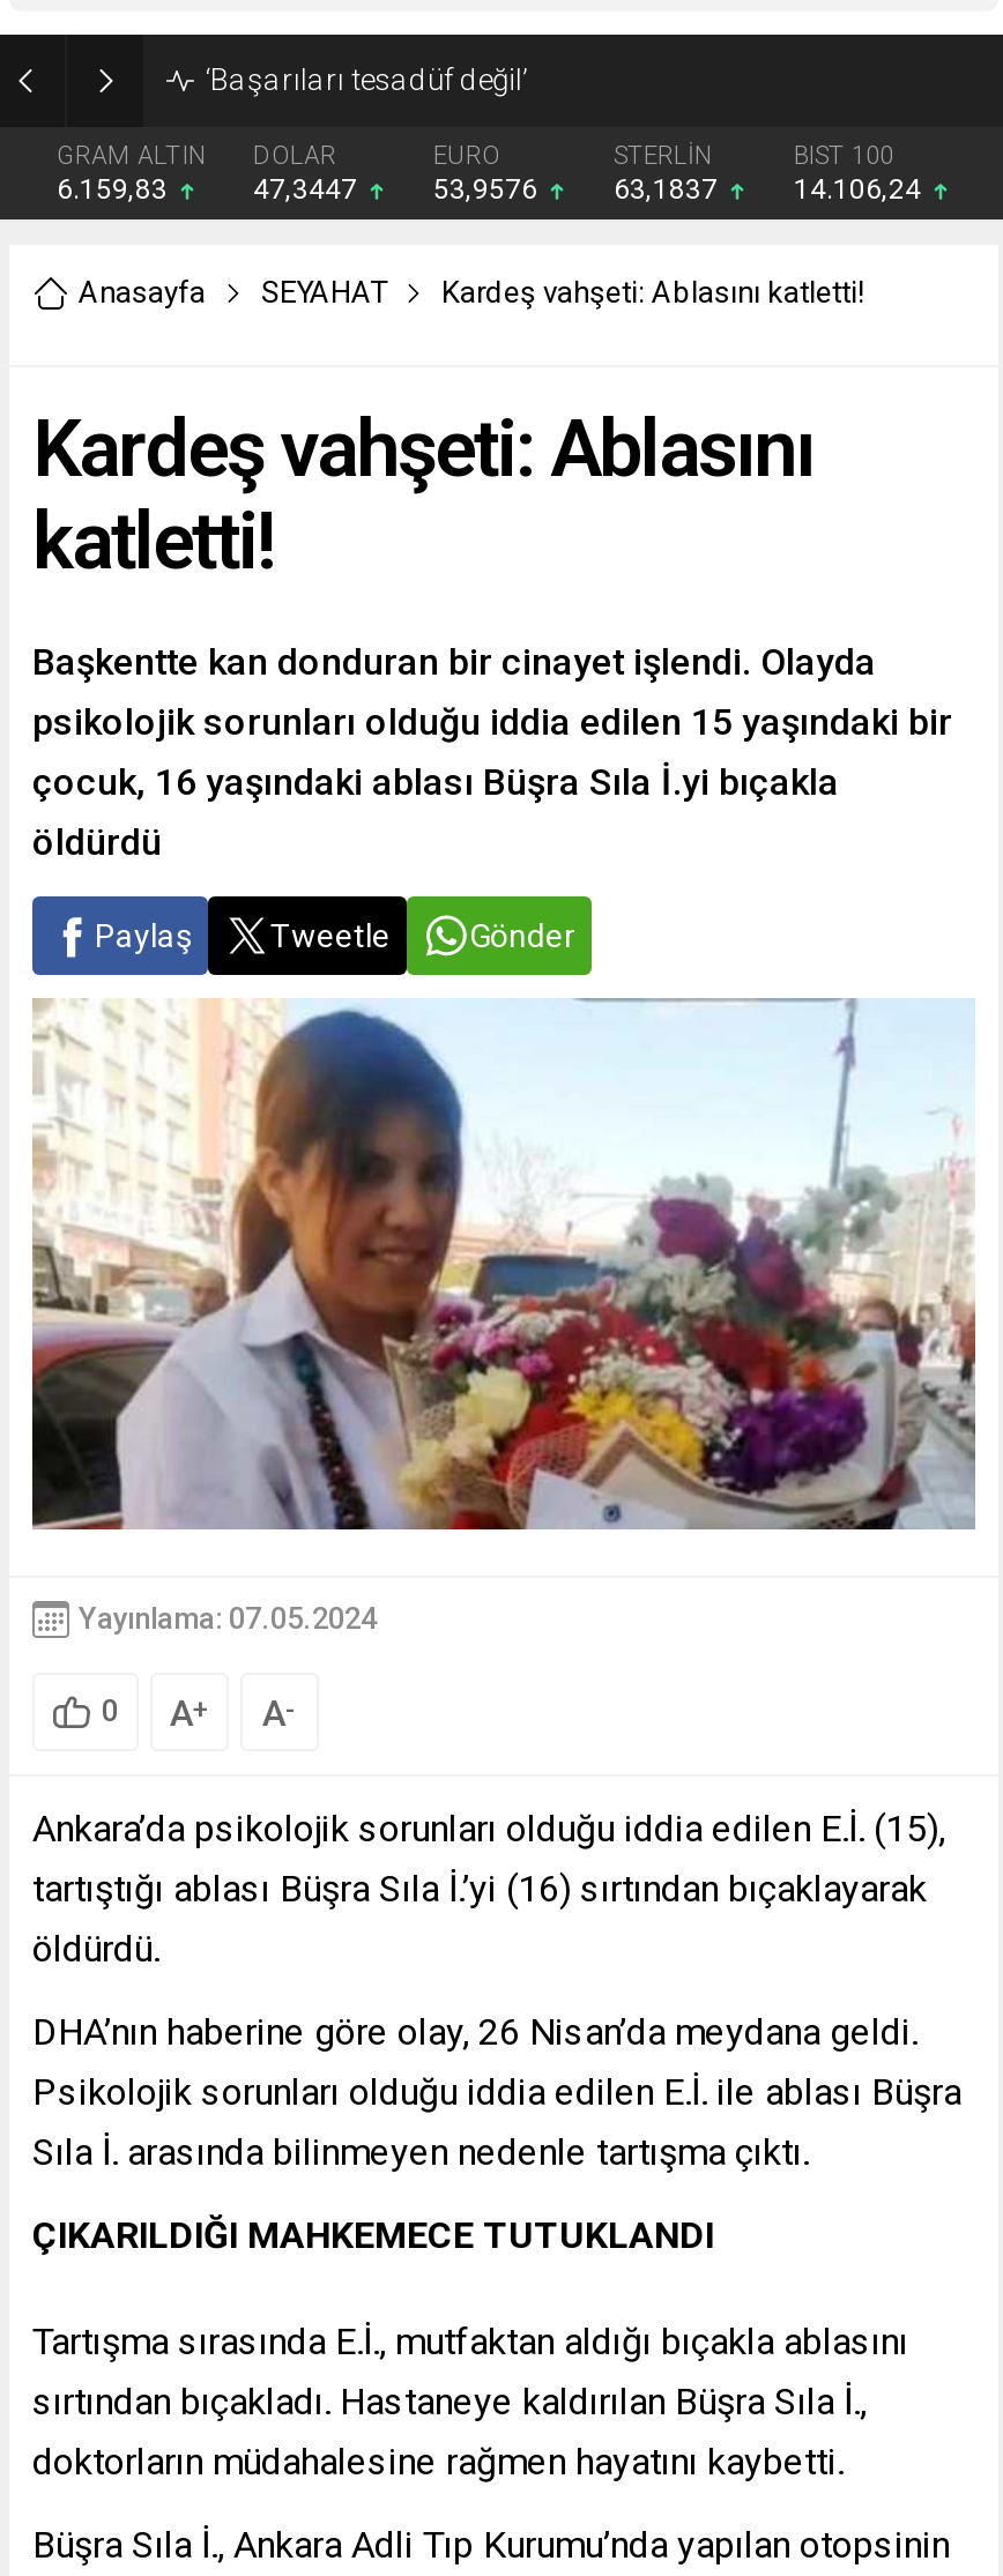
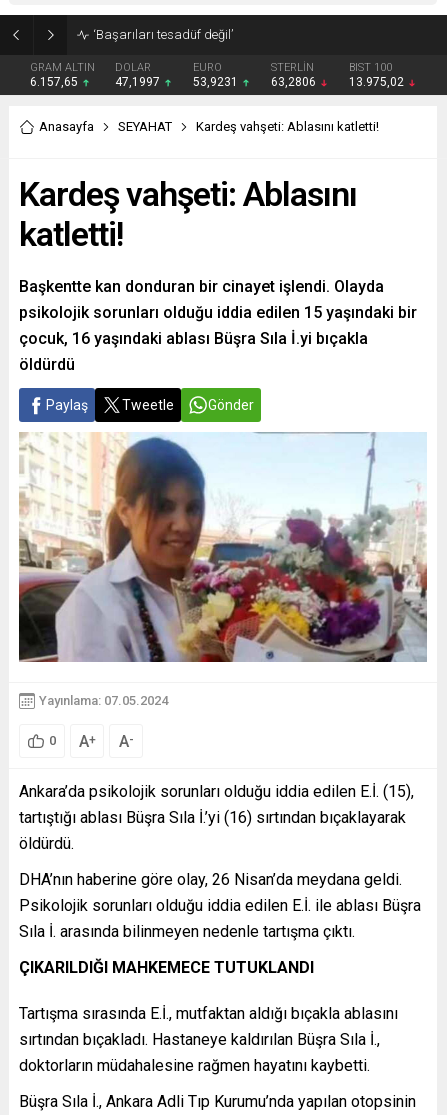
- 6.159,83
+ 6.157,65

- 47,3447
+ 47,1997

- 53,9576
+ 53,9231

- 63,1837
+ 63,2806

- 14.106,24
+ 13.975,02
